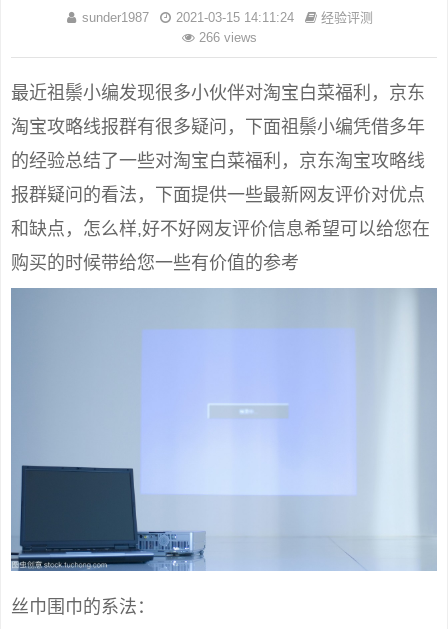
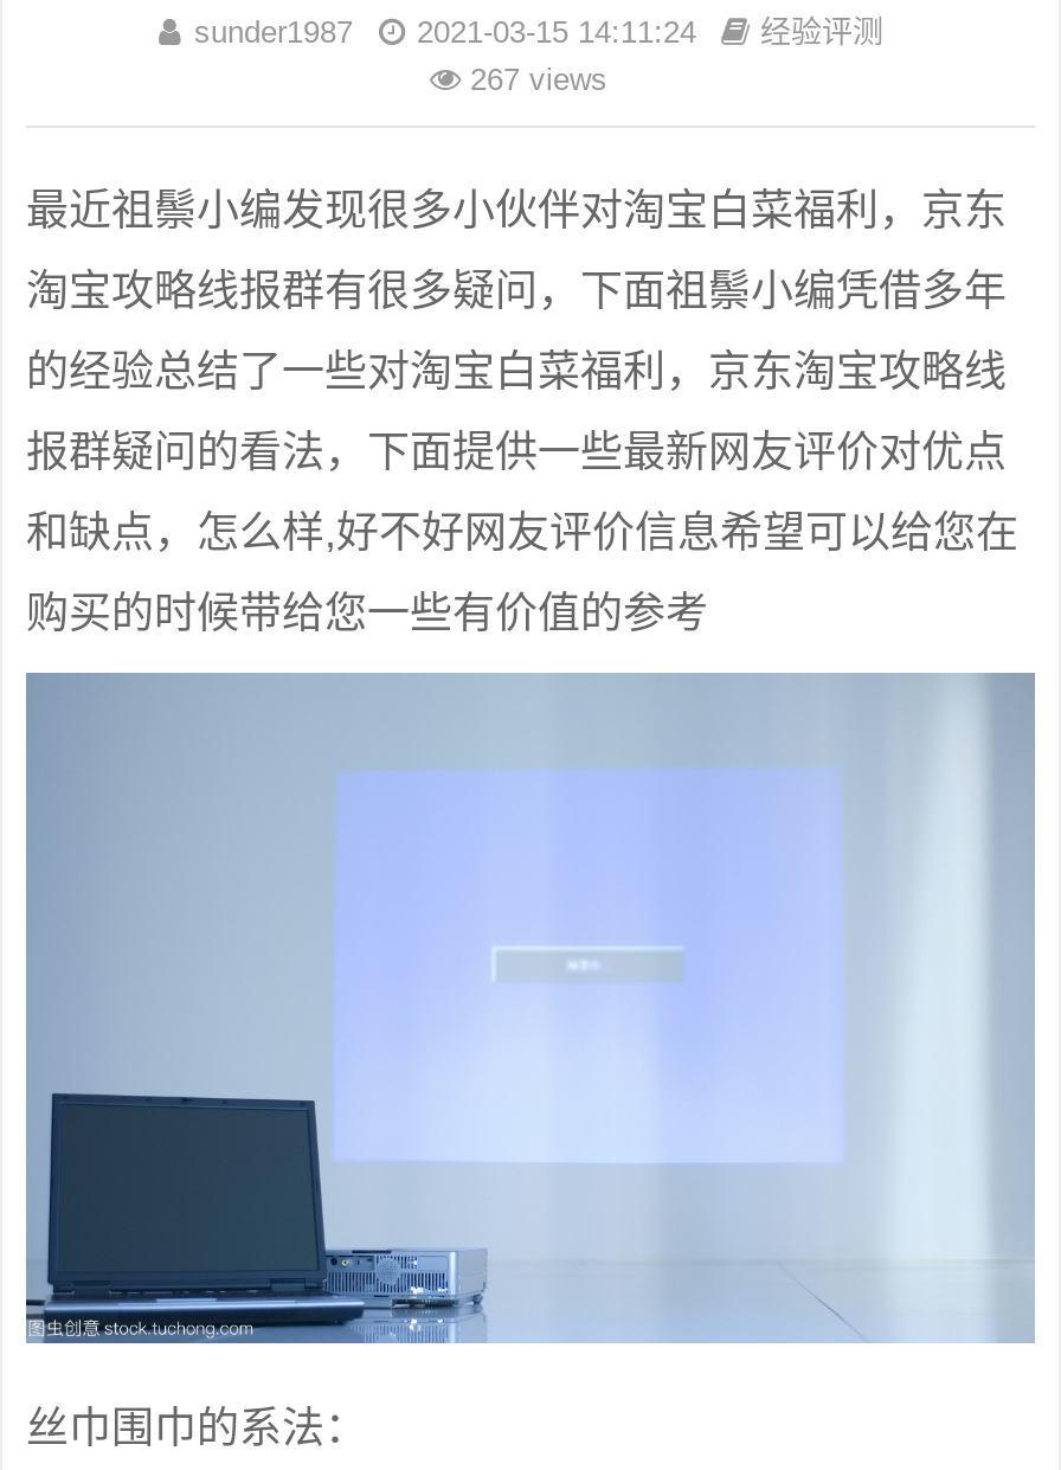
- 266 views
+ 267 views
